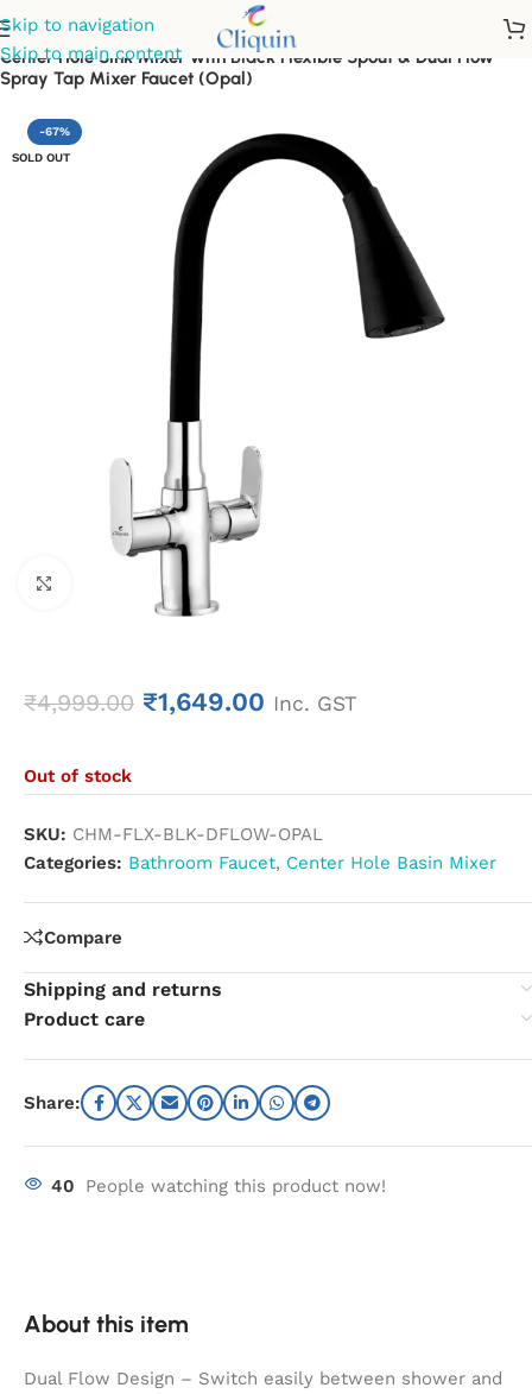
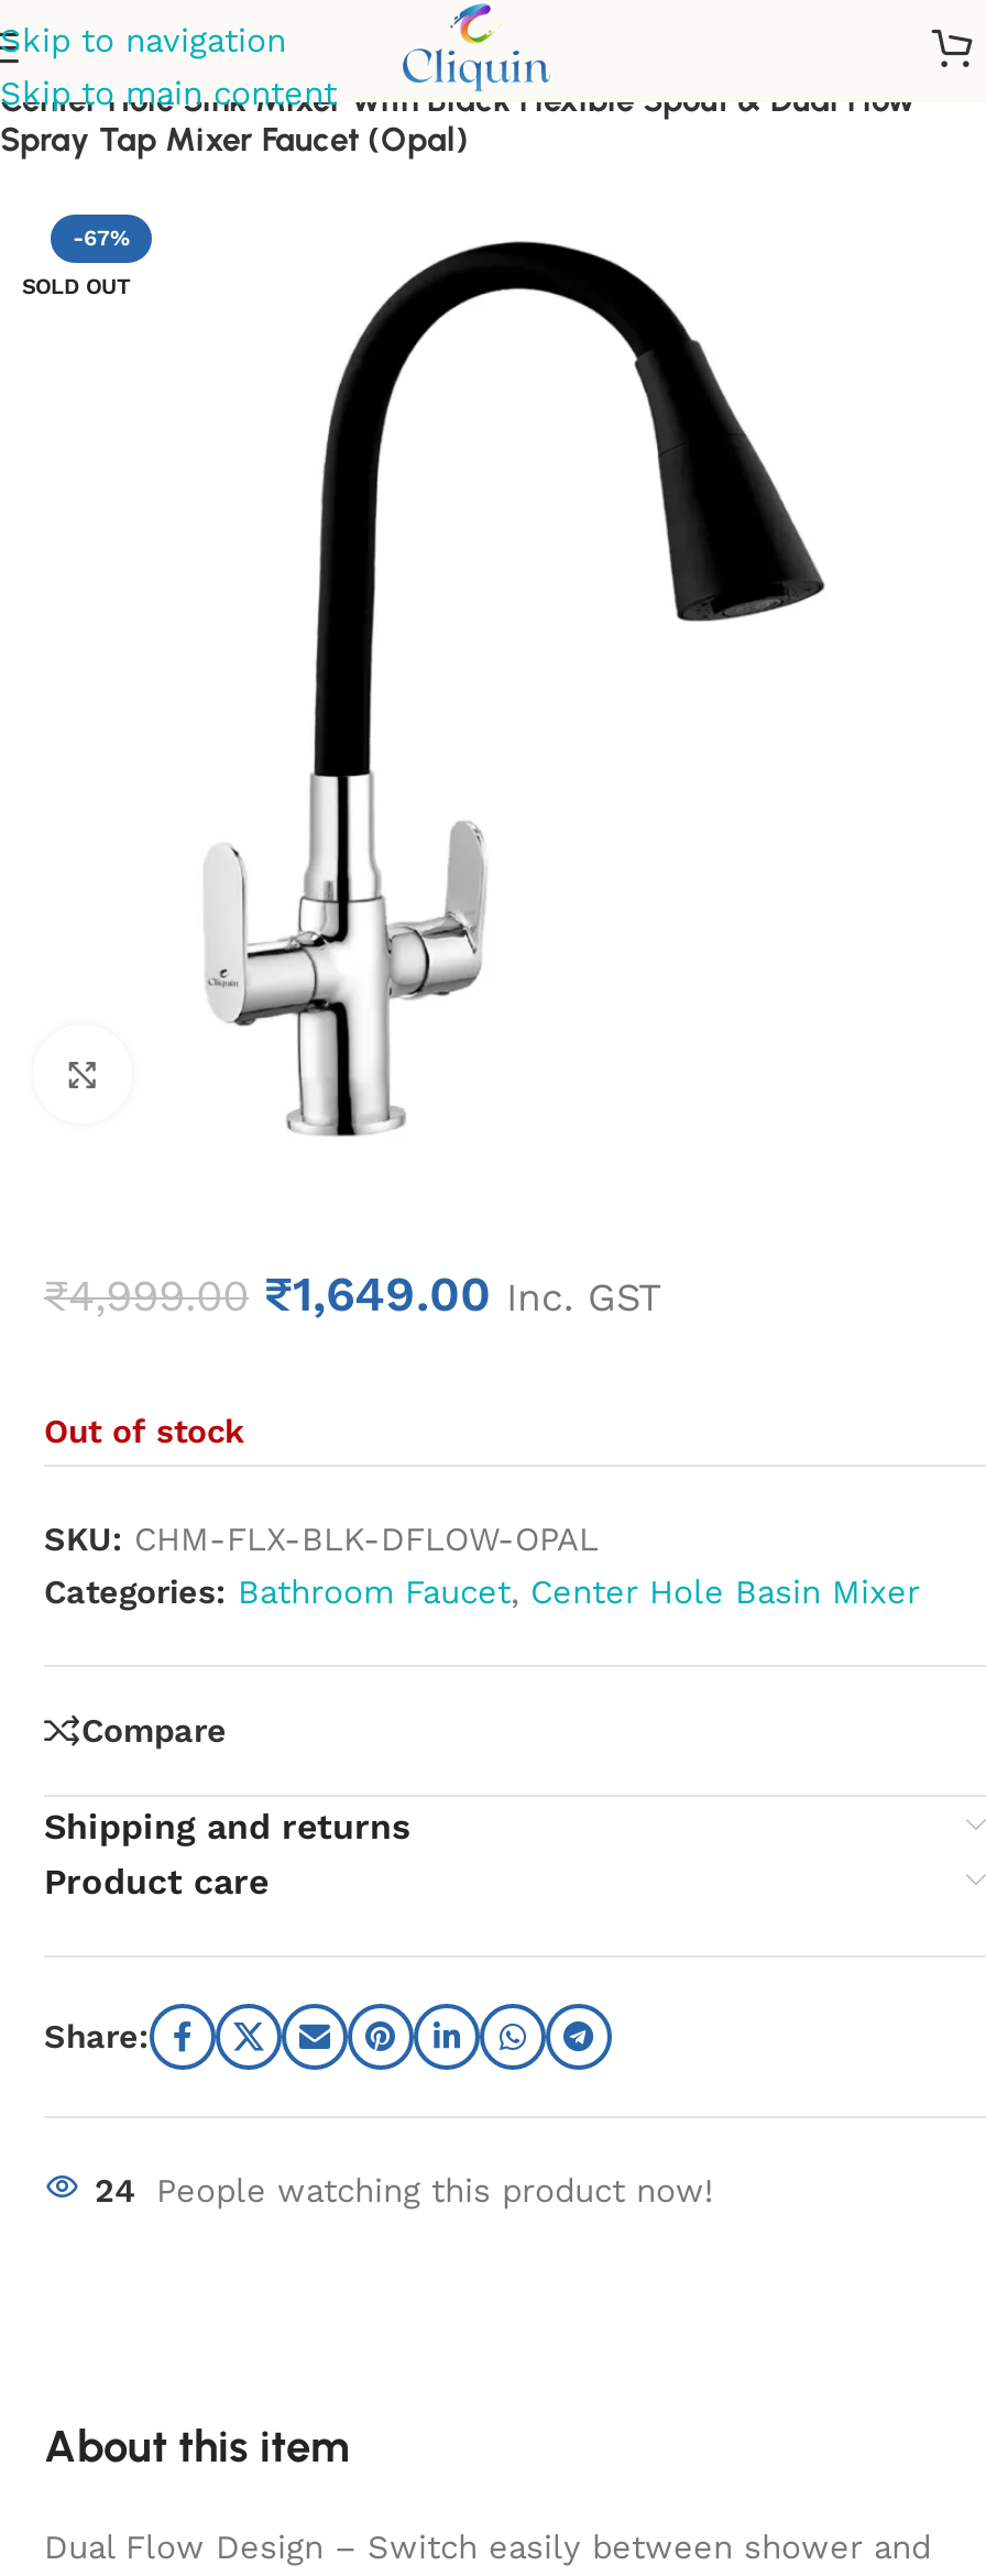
- 40 People watching this product now!
+ 24 People watching this product now!
